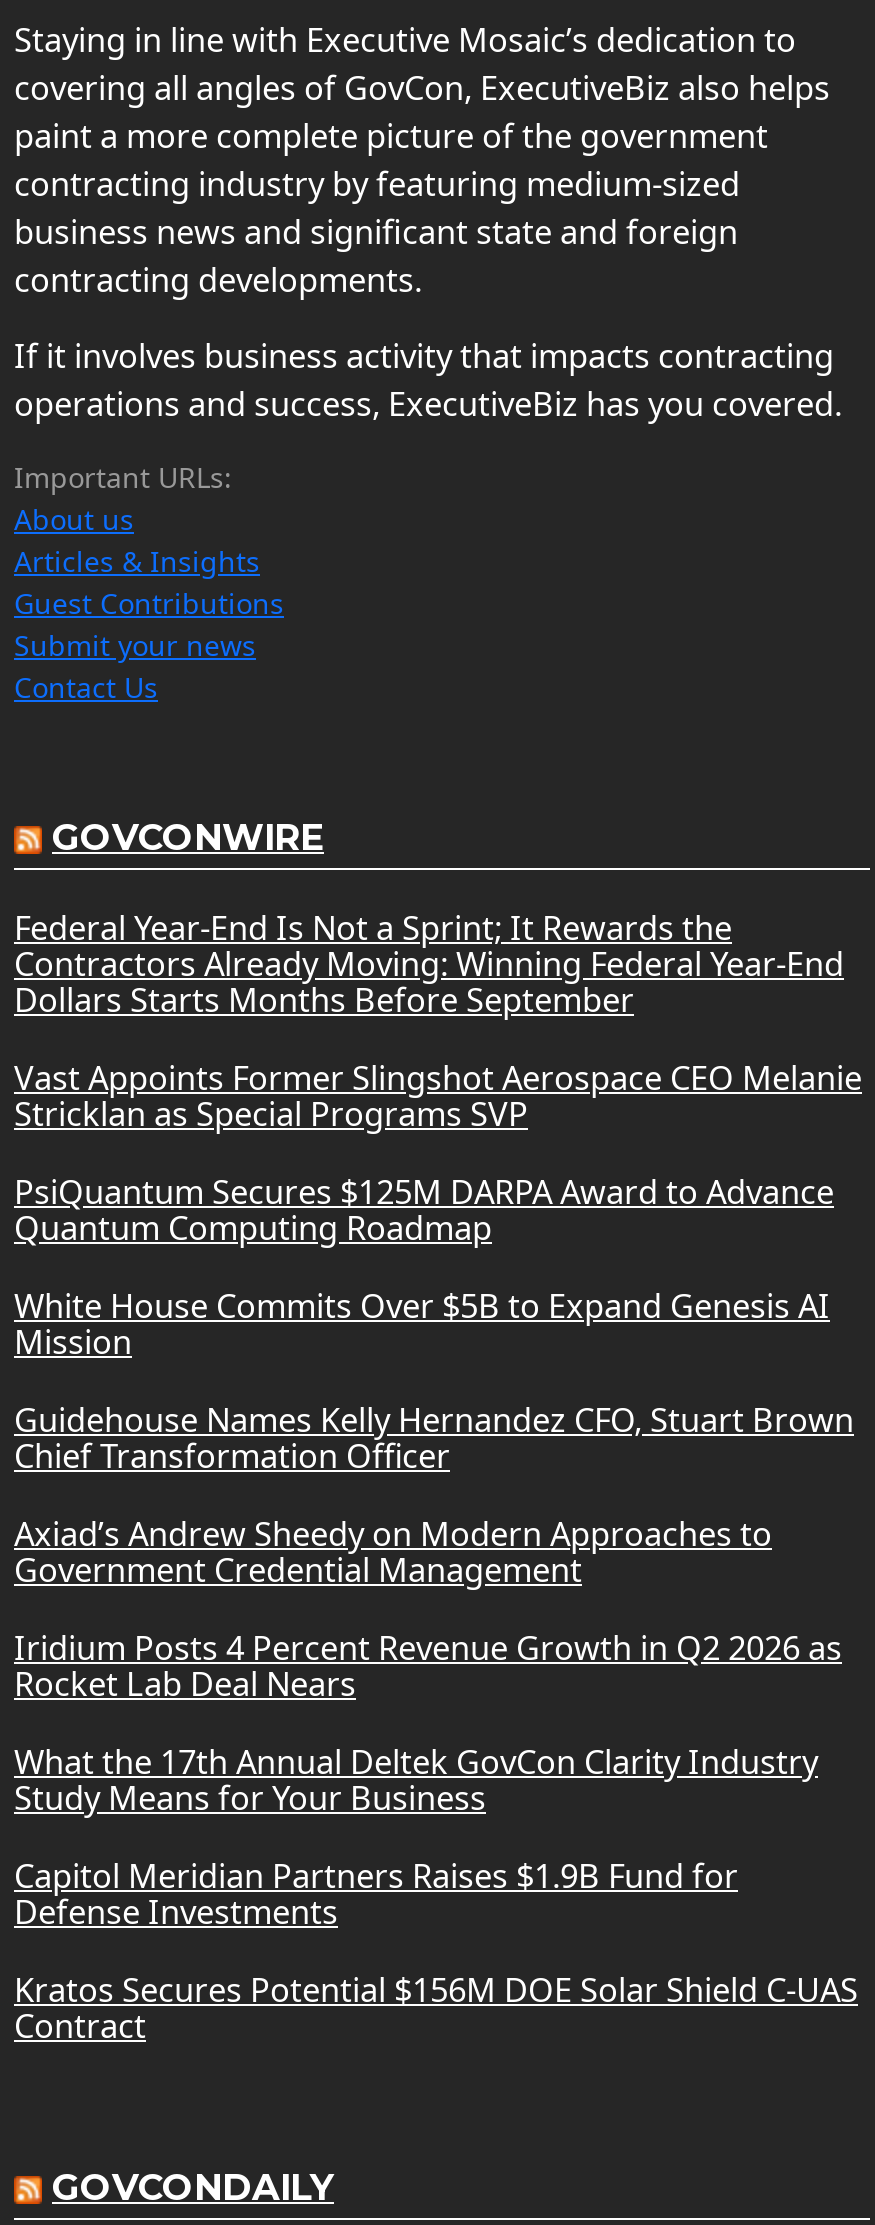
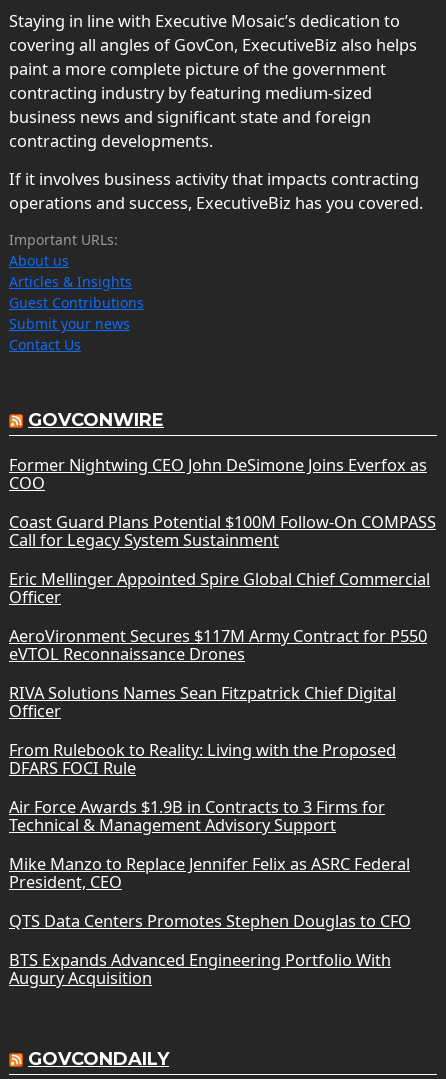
- Federal Year-End Is Not a Sprint; It Rewards the
- Contractors Already Moving: Winning Federal Year-End
- Dollars Starts Months Before September
+ Former Nightwing CEO John DeSimone Joins Everfox as
+ COO

- Vast Appoints Former Slingshot Aerospace CEO Melanie
- Stricklan as Special Programs SVP
+ Coast Guard Plans Potential $100M Follow-On COMPASS
+ Call for Legacy System Sustainment

- PsiQuantum Secures $125M DARPA Award to Advance
- Quantum Computing Roadmap
+ Eric Mellinger Appointed Spire Global Chief Commercial
+ Officer

- White House Commits Over $5B to Expand Genesis AI
- Mission
+ AeroVironment Secures $117M Army Contract for P550
+ eVTOL Reconnaissance Drones

- Guidehouse Names Kelly Hernandez CFO, Stuart Brown
- Chief Transformation Officer
+ RIVA Solutions Names Sean Fitzpatrick Chief Digital
+ Officer

- Axiad’s Andrew Sheedy on Modern Approaches to
- Government Credential Management
+ From Rulebook to Reality: Living with the Proposed
+ DFARS FOCI Rule

- Iridium Posts 4 Percent Revenue Growth in Q2 2026 as
- Rocket Lab Deal Nears
+ Air Force Awards $1.9B in Contracts to 3 Firms for
+ Technical & Management Advisory Support

- What the 17th Annual Deltek GovCon Clarity Industry
- Study Means for Your Business
+ Mike Manzo to Replace Jennifer Felix as ASRC Federal
+ President, CEO

- Capitol Meridian Partners Raises $1.9B Fund for
- Defense Investments
+ QTS Data Centers Promotes Stephen Douglas to CFO

- Kratos Secures Potential $156M DOE Solar Shield C-UAS
- Contract
+ BTS Expands Advanced Engineering Portfolio With
+ Augury Acquisition
